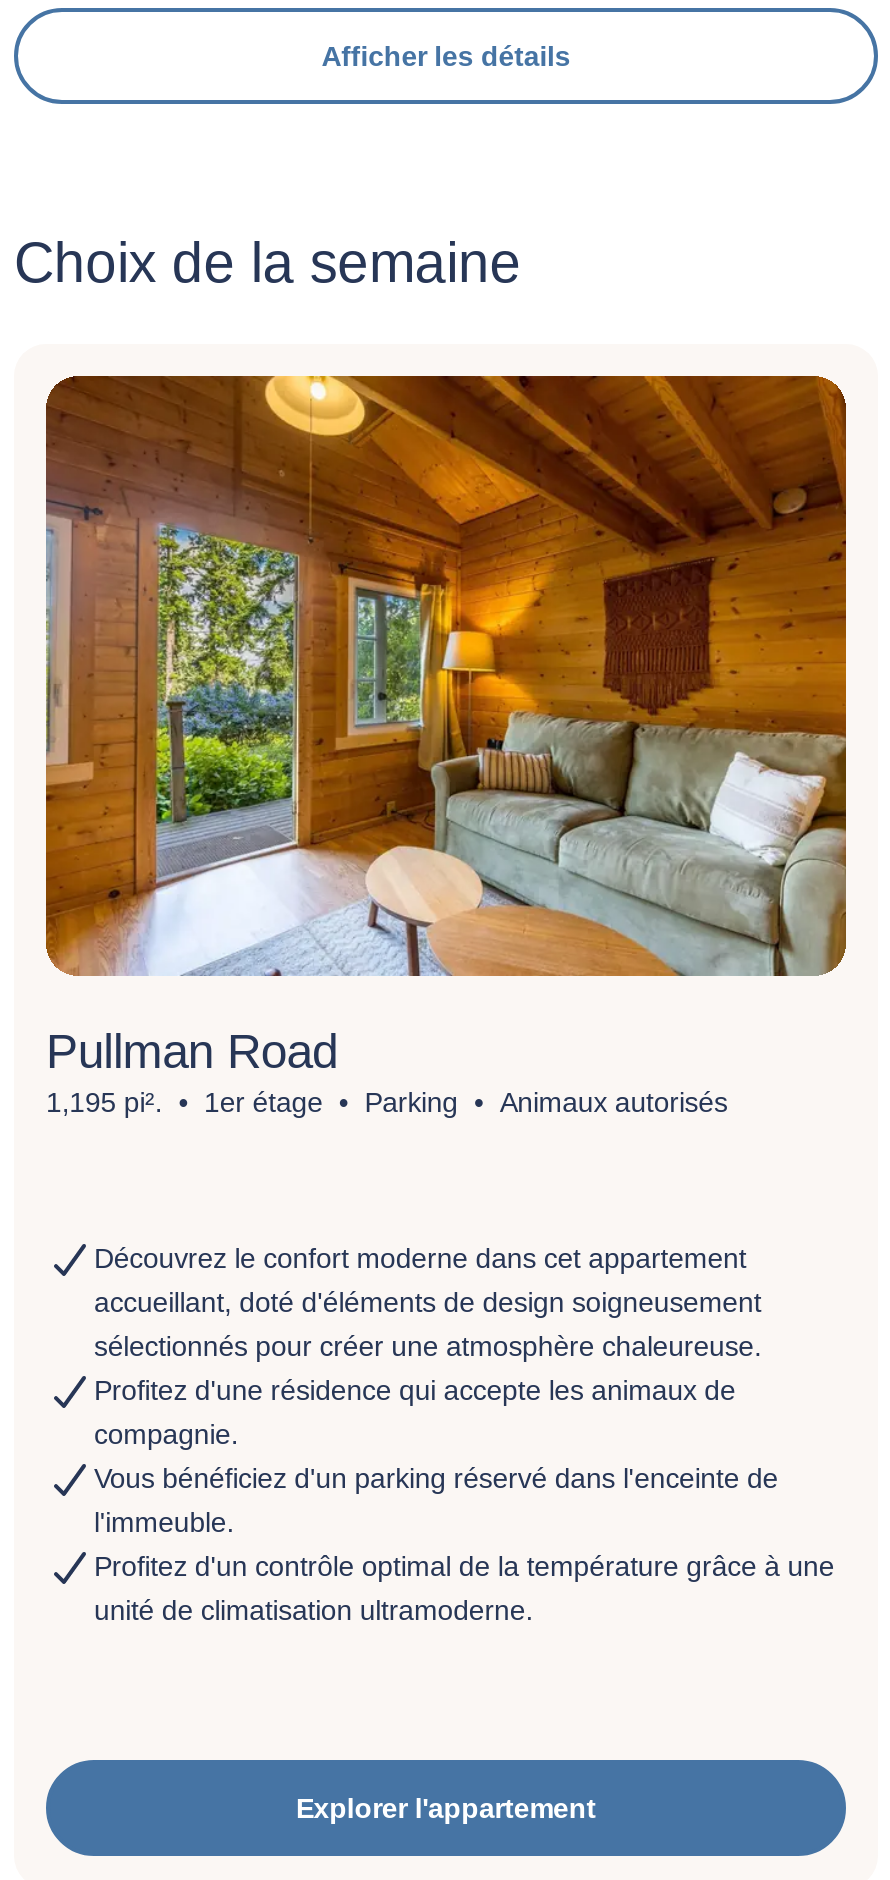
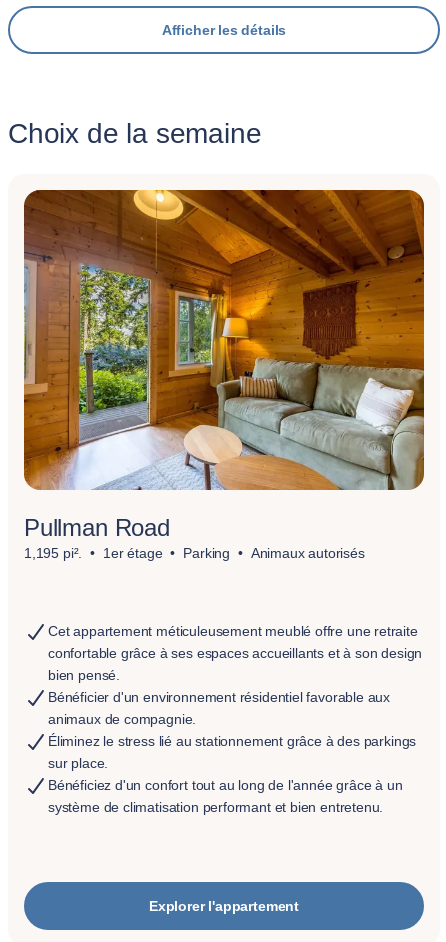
- Découvrez le confort moderne dans cet appartement
- accueillant, doté d'éléments de design soigneusement
- sélectionnés pour créer une atmosphère chaleureuse.
- Profitez d'une résidence qui accepte les animaux de
- compagnie.
- Vous bénéficiez d'un parking réservé dans l'enceinte de
- l'immeuble.
- Profitez d'un contrôle optimal de la température grâce à une
- unité de climatisation ultramoderne.
+ Cet appartement méticuleusement meublé offre une retraite
+ confortable grâce à ses espaces accueillants et à son design
+ bien pensé.
+ Bénéficier d'un environnement résidentiel favorable aux
+ animaux de compagnie.
+ Éliminez le stress lié au stationnement grâce à des parkings
+ sur place.
+ Bénéficiez d'un confort tout au long de l'année grâce à un
+ système de climatisation performant et bien entretenu.
